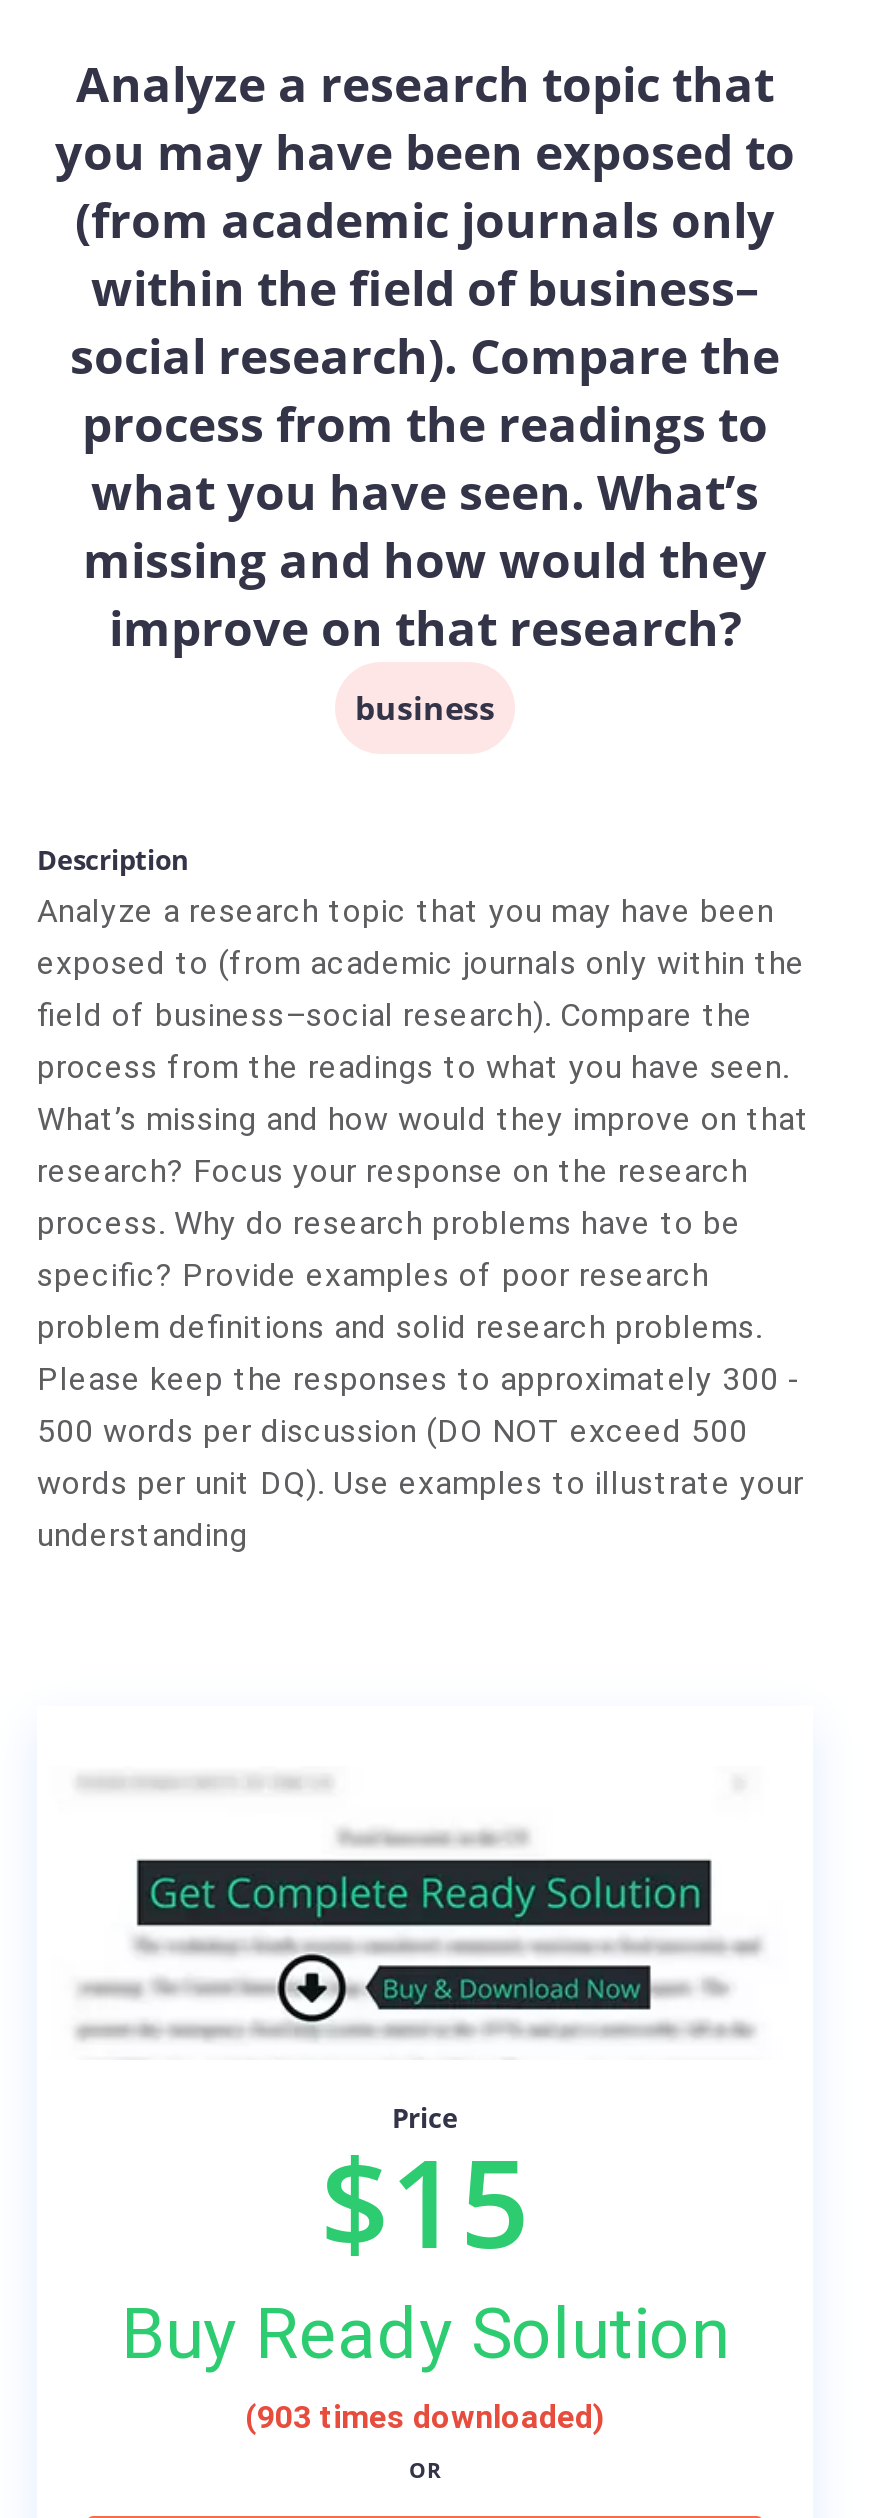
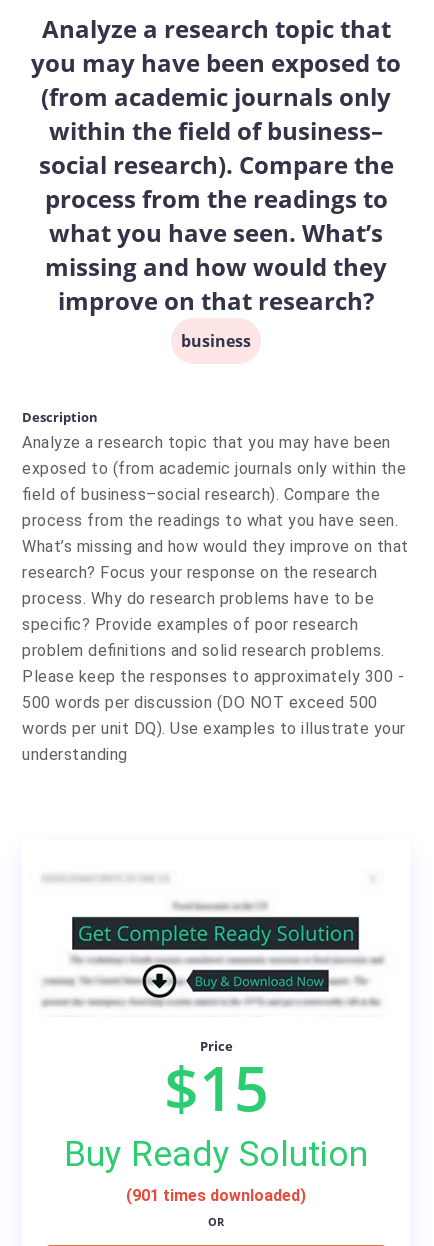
- (903 times downloaded)
+ (901 times downloaded)
